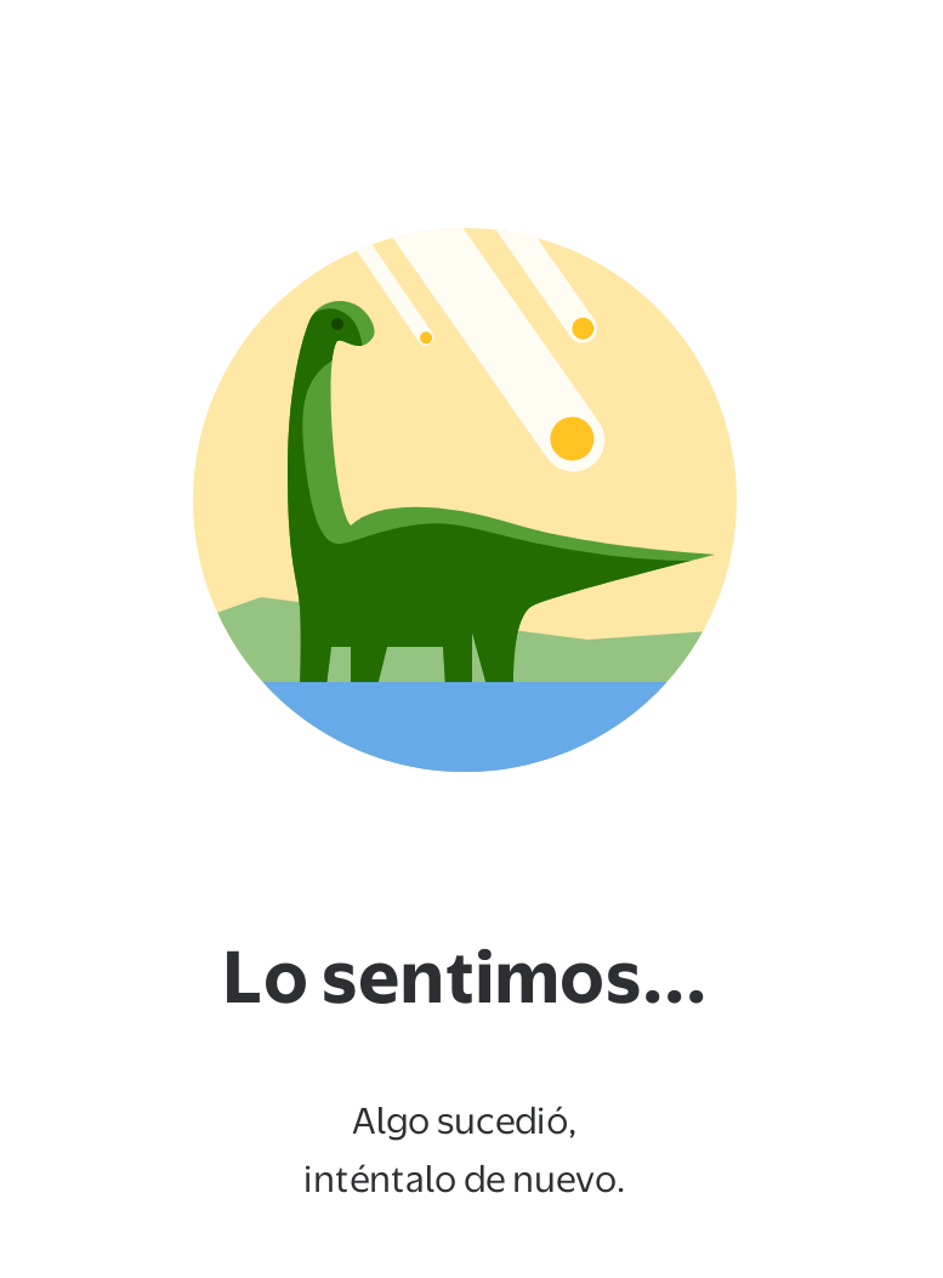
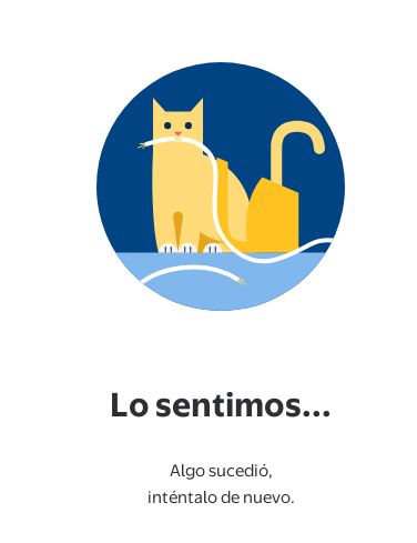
- [image]
+ [image]
